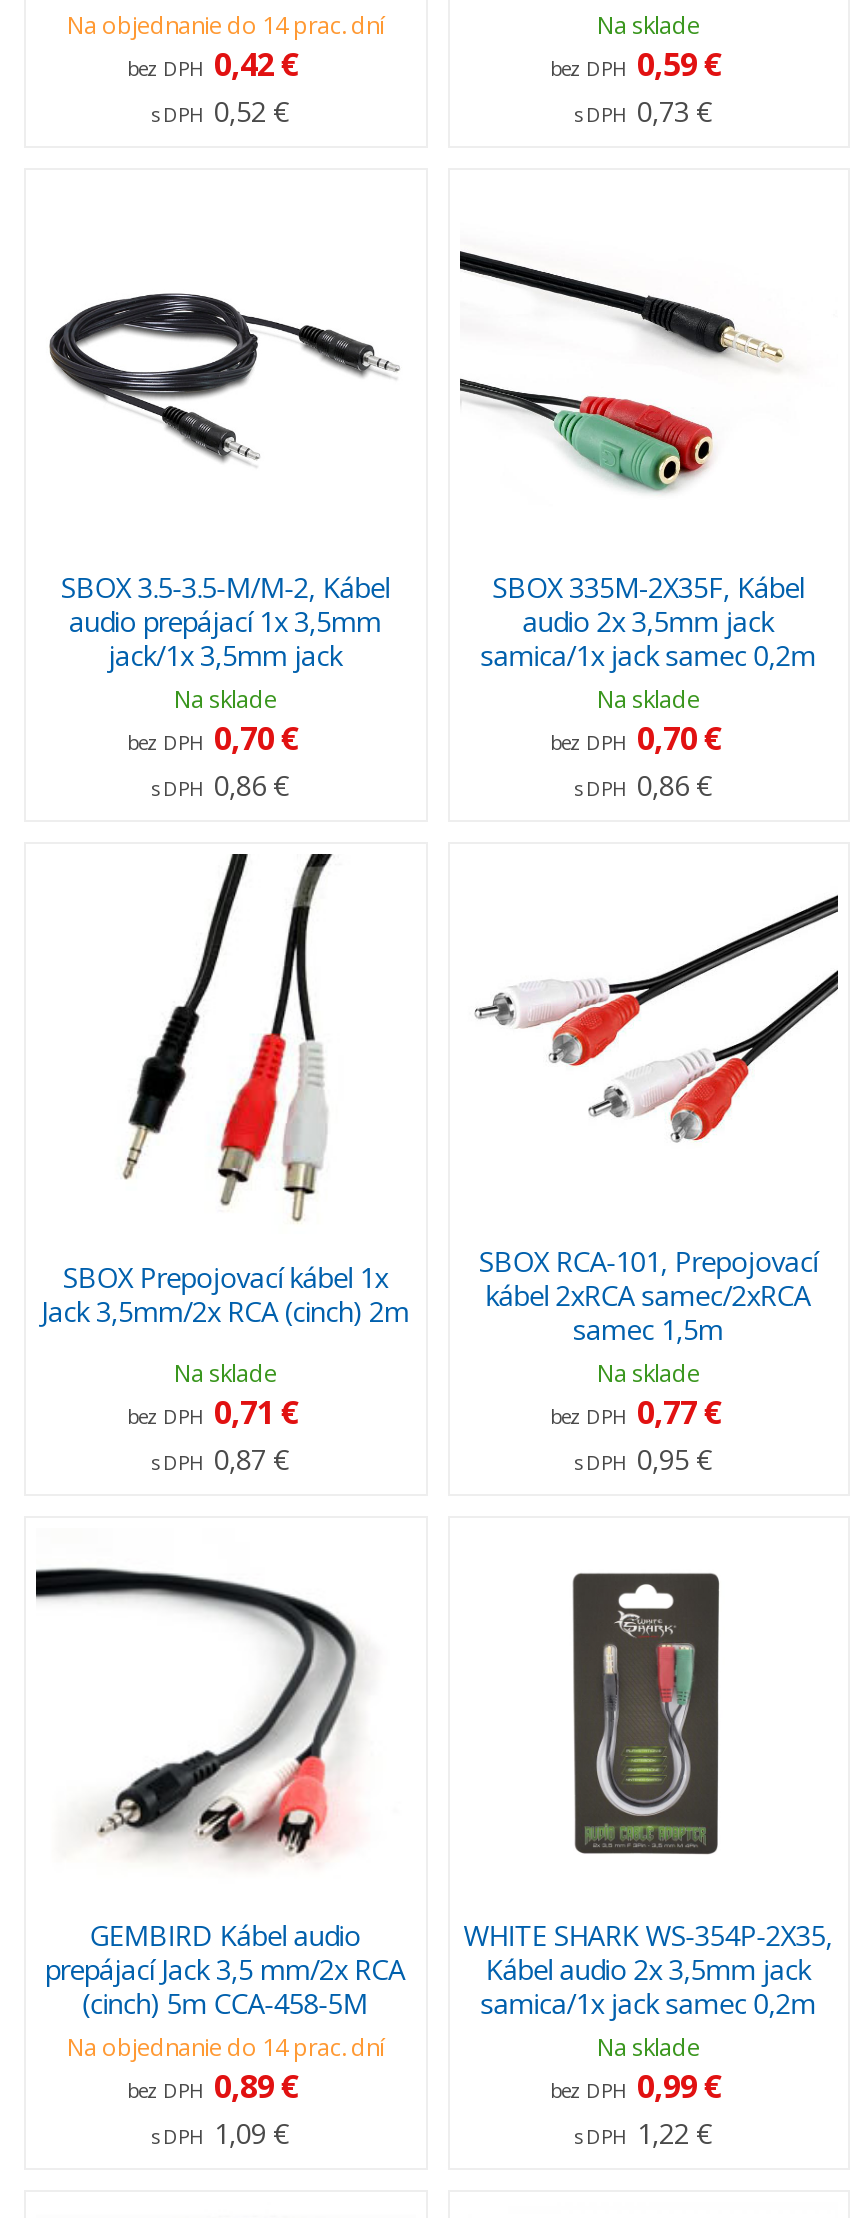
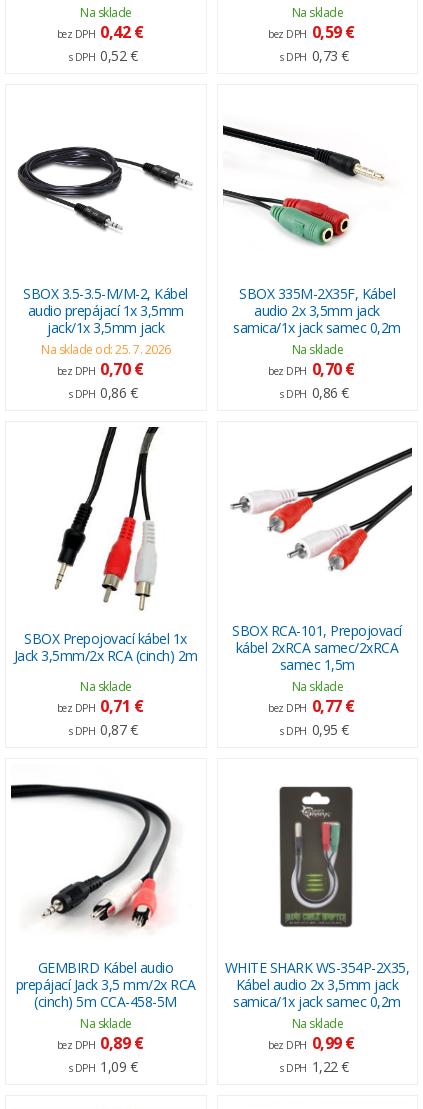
- Na objednanie do 14 prac. dní
+ Na sklade

- Na sklade
+ Na sklade od: 25. 7. 2026

- Na objednanie do 14 prac. dní
+ Na sklade
